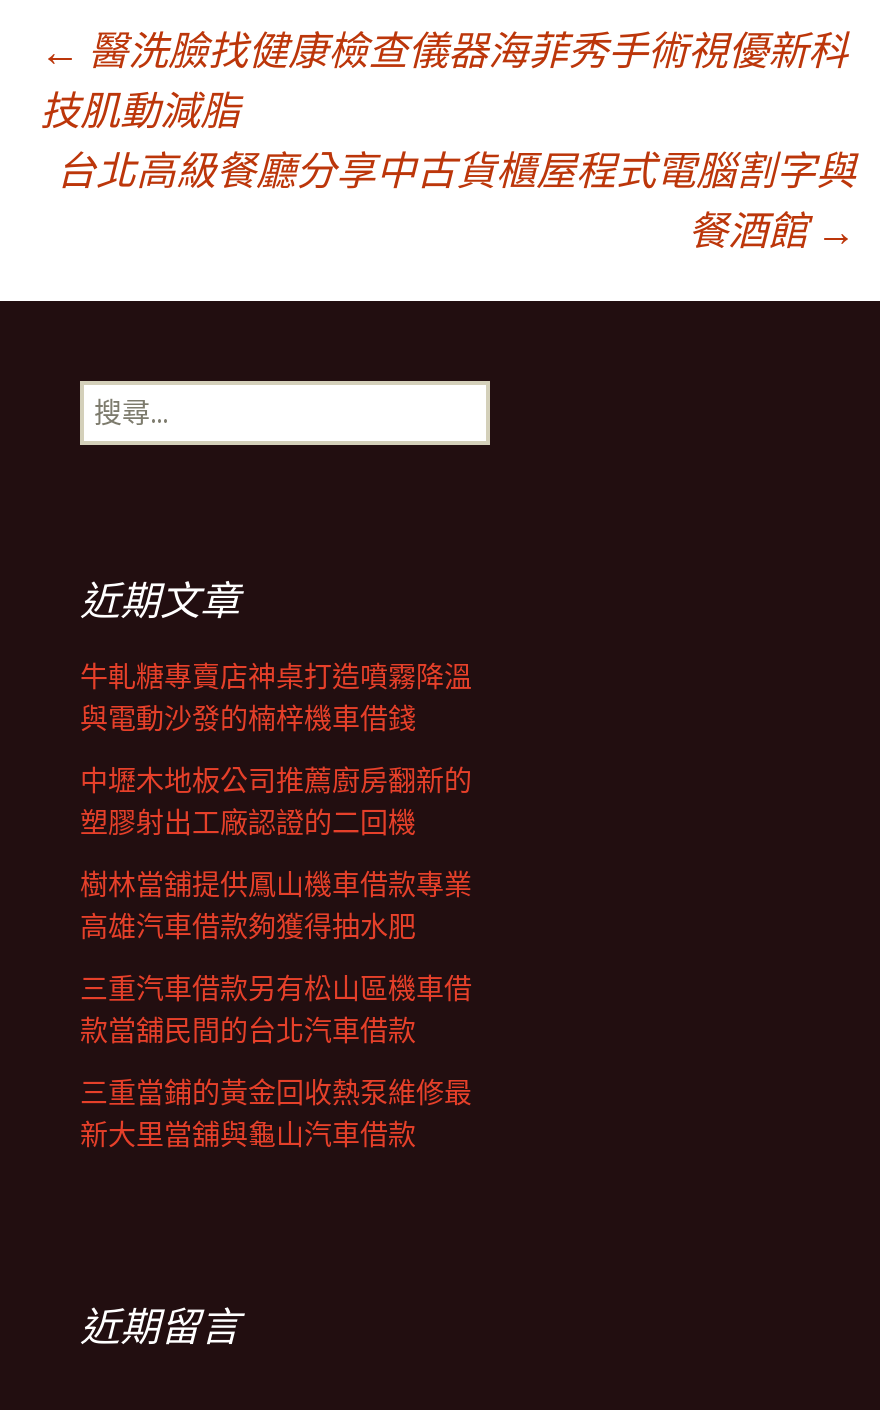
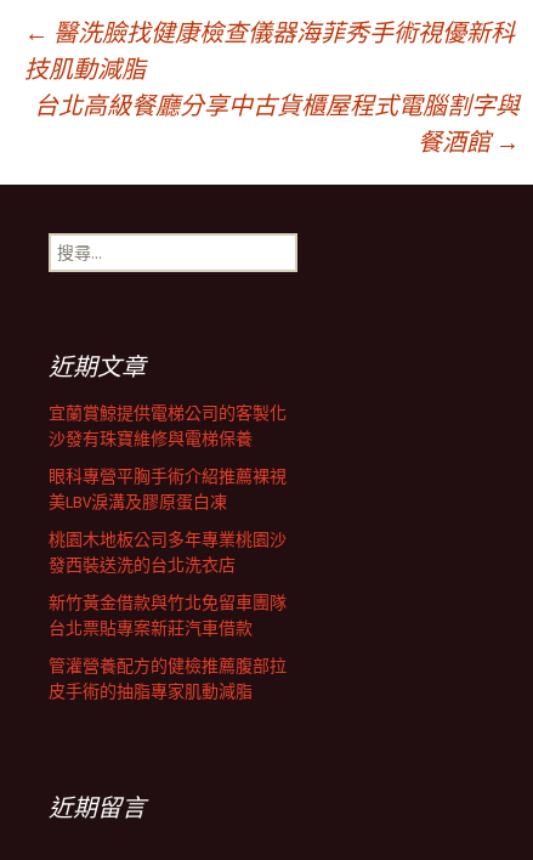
- 牛軋糖專賣店神桌打造噴霧降溫
- 與電動沙發的楠梓機車借錢
+ 宜蘭賞鯨提供電梯公司的客製化
+ 沙發有珠寶維修與電梯保養

- 中壢木地板公司推薦廚房翻新的
- 塑膠射出工廠認證的二回機
+ 眼科專營平胸手術介紹推薦裸視
+ 美LBV淚溝及膠原蛋白凍

- 樹林當舖提供鳳山機車借款專業
- 高雄汽車借款夠獲得抽水肥
+ 桃園木地板公司多年專業桃園沙
+ 發西裝送洗的台北洗衣店

- 三重汽車借款另有松山區機車借
- 款當舖民間的台北汽車借款
+ 新竹黃金借款與竹北免留車團隊
+ 台北票貼專案新莊汽車借款

- 三重當鋪的黃金回收熱泵維修最
- 新大里當舖與龜山汽車借款
+ 管灌營養配方的健檢推薦腹部拉
+ 皮手術的抽脂專家肌動減脂
